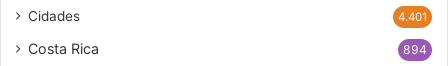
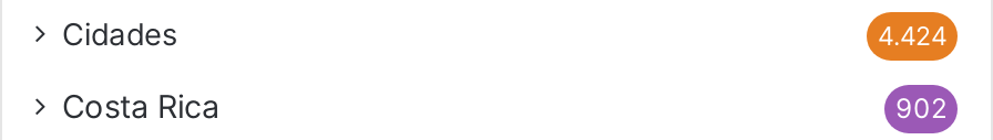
- 4.401
+ 4.424

- 894
+ 902
